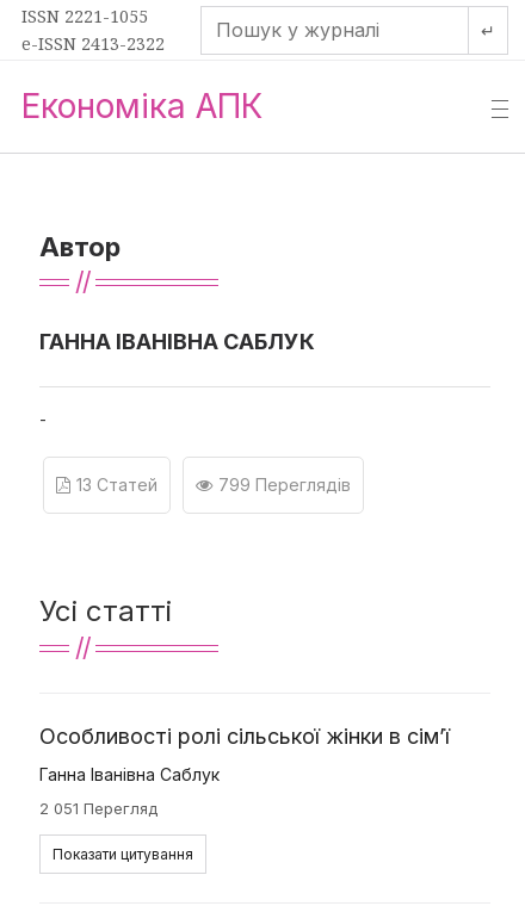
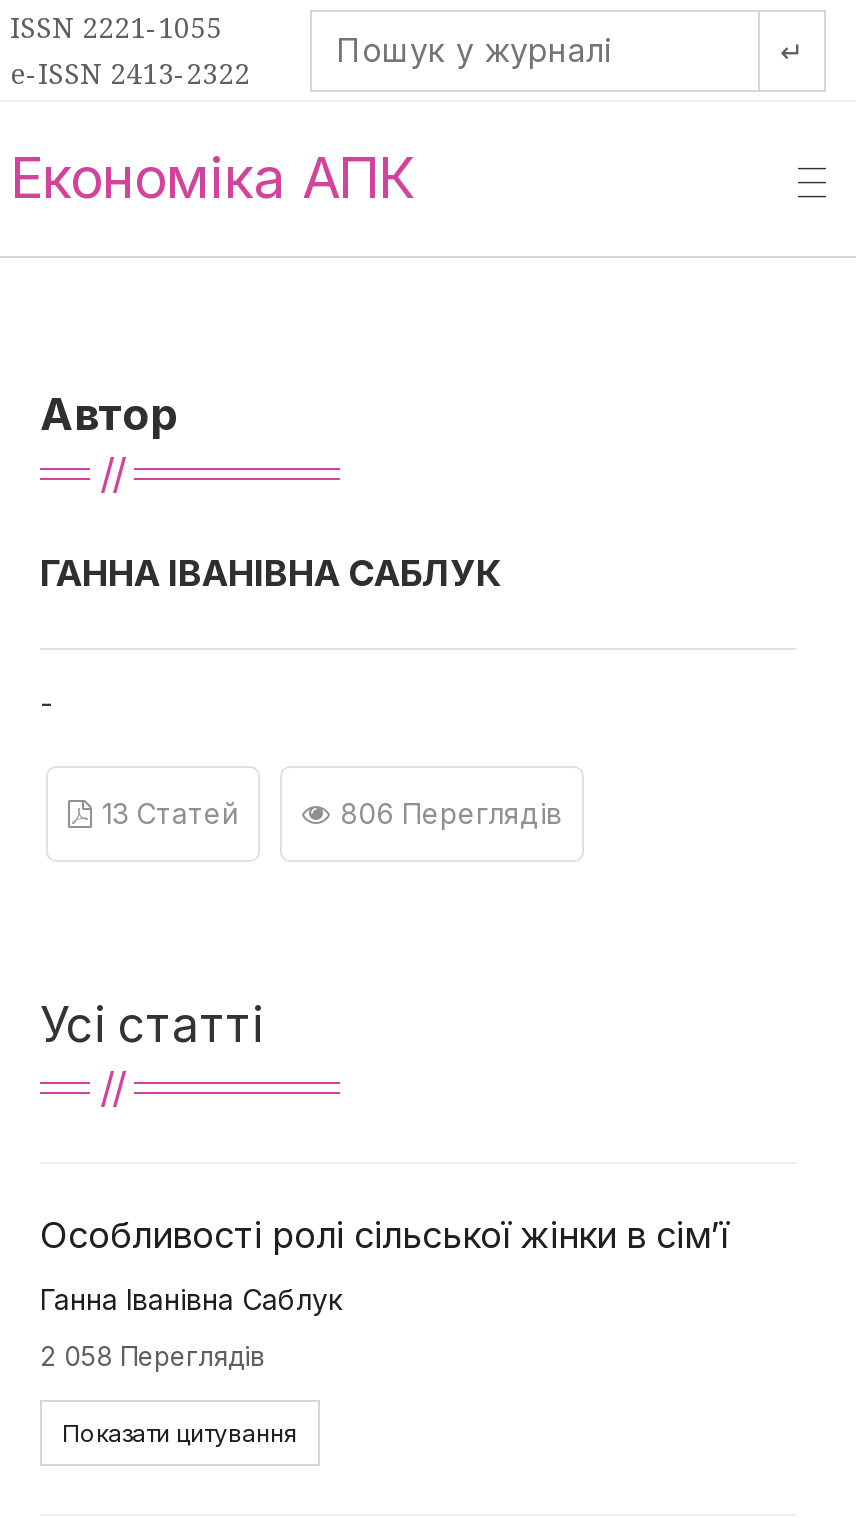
- 799 Переглядів
+ 806 Переглядів

- 2 051 Перегляд
+ 2 058 Переглядів
